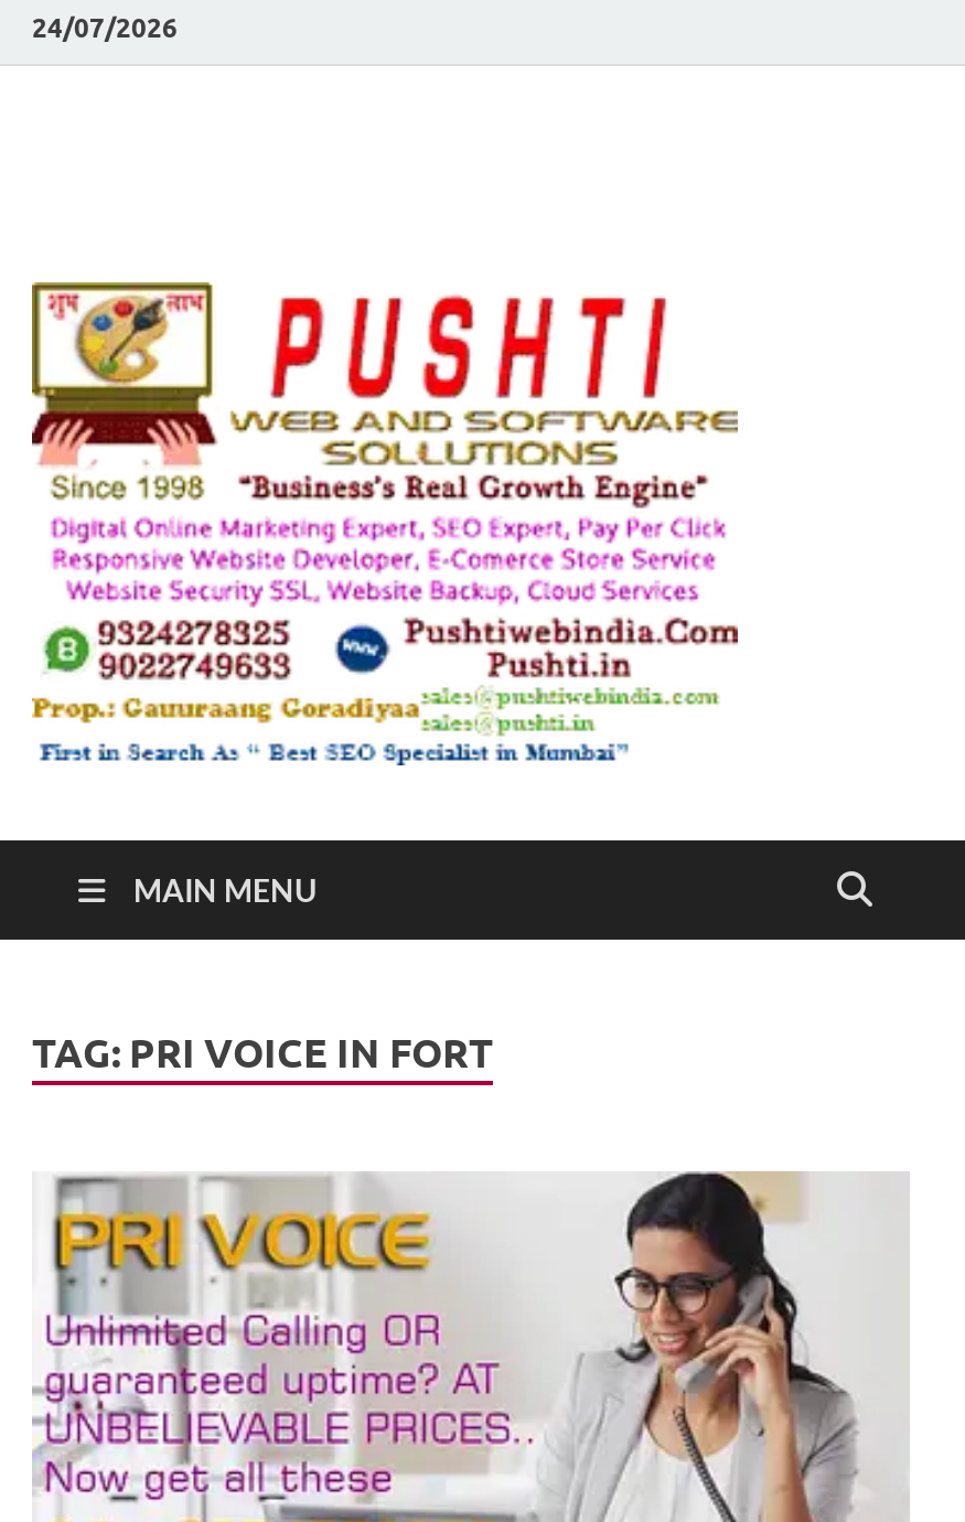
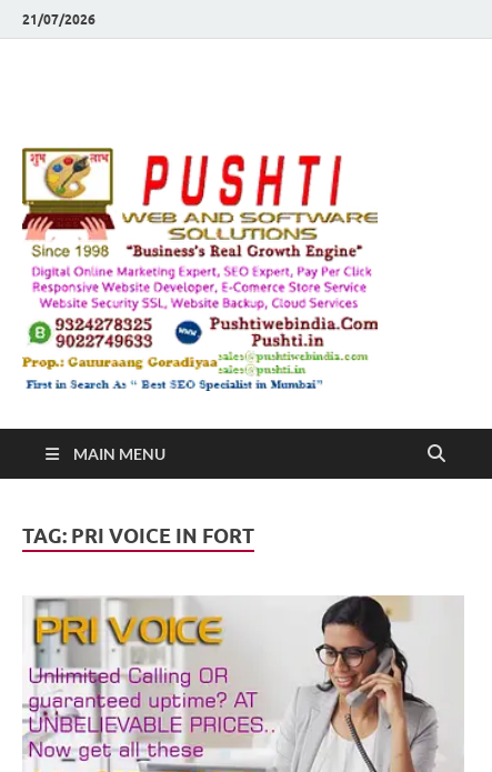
- 24/07/2026
+ 21/07/2026
